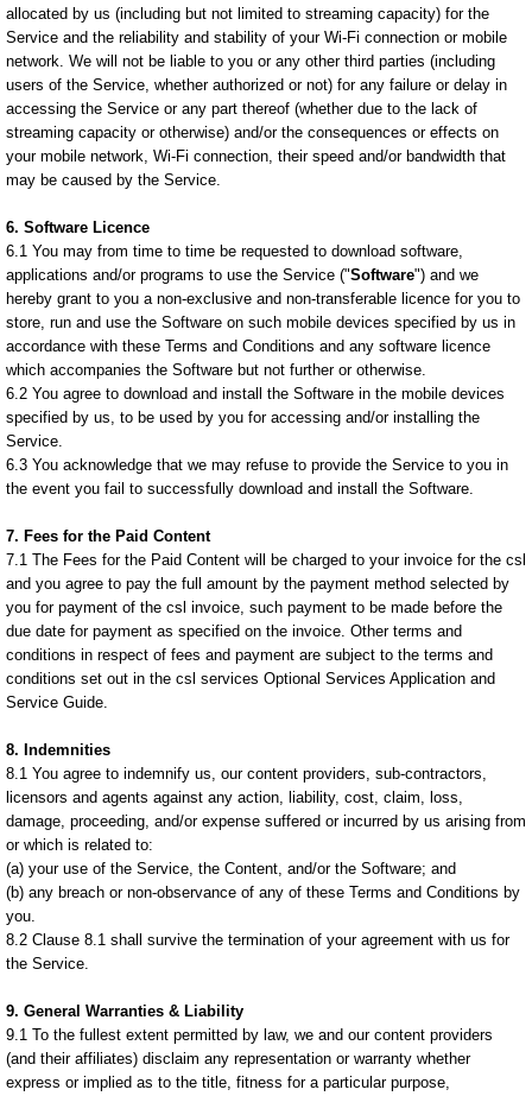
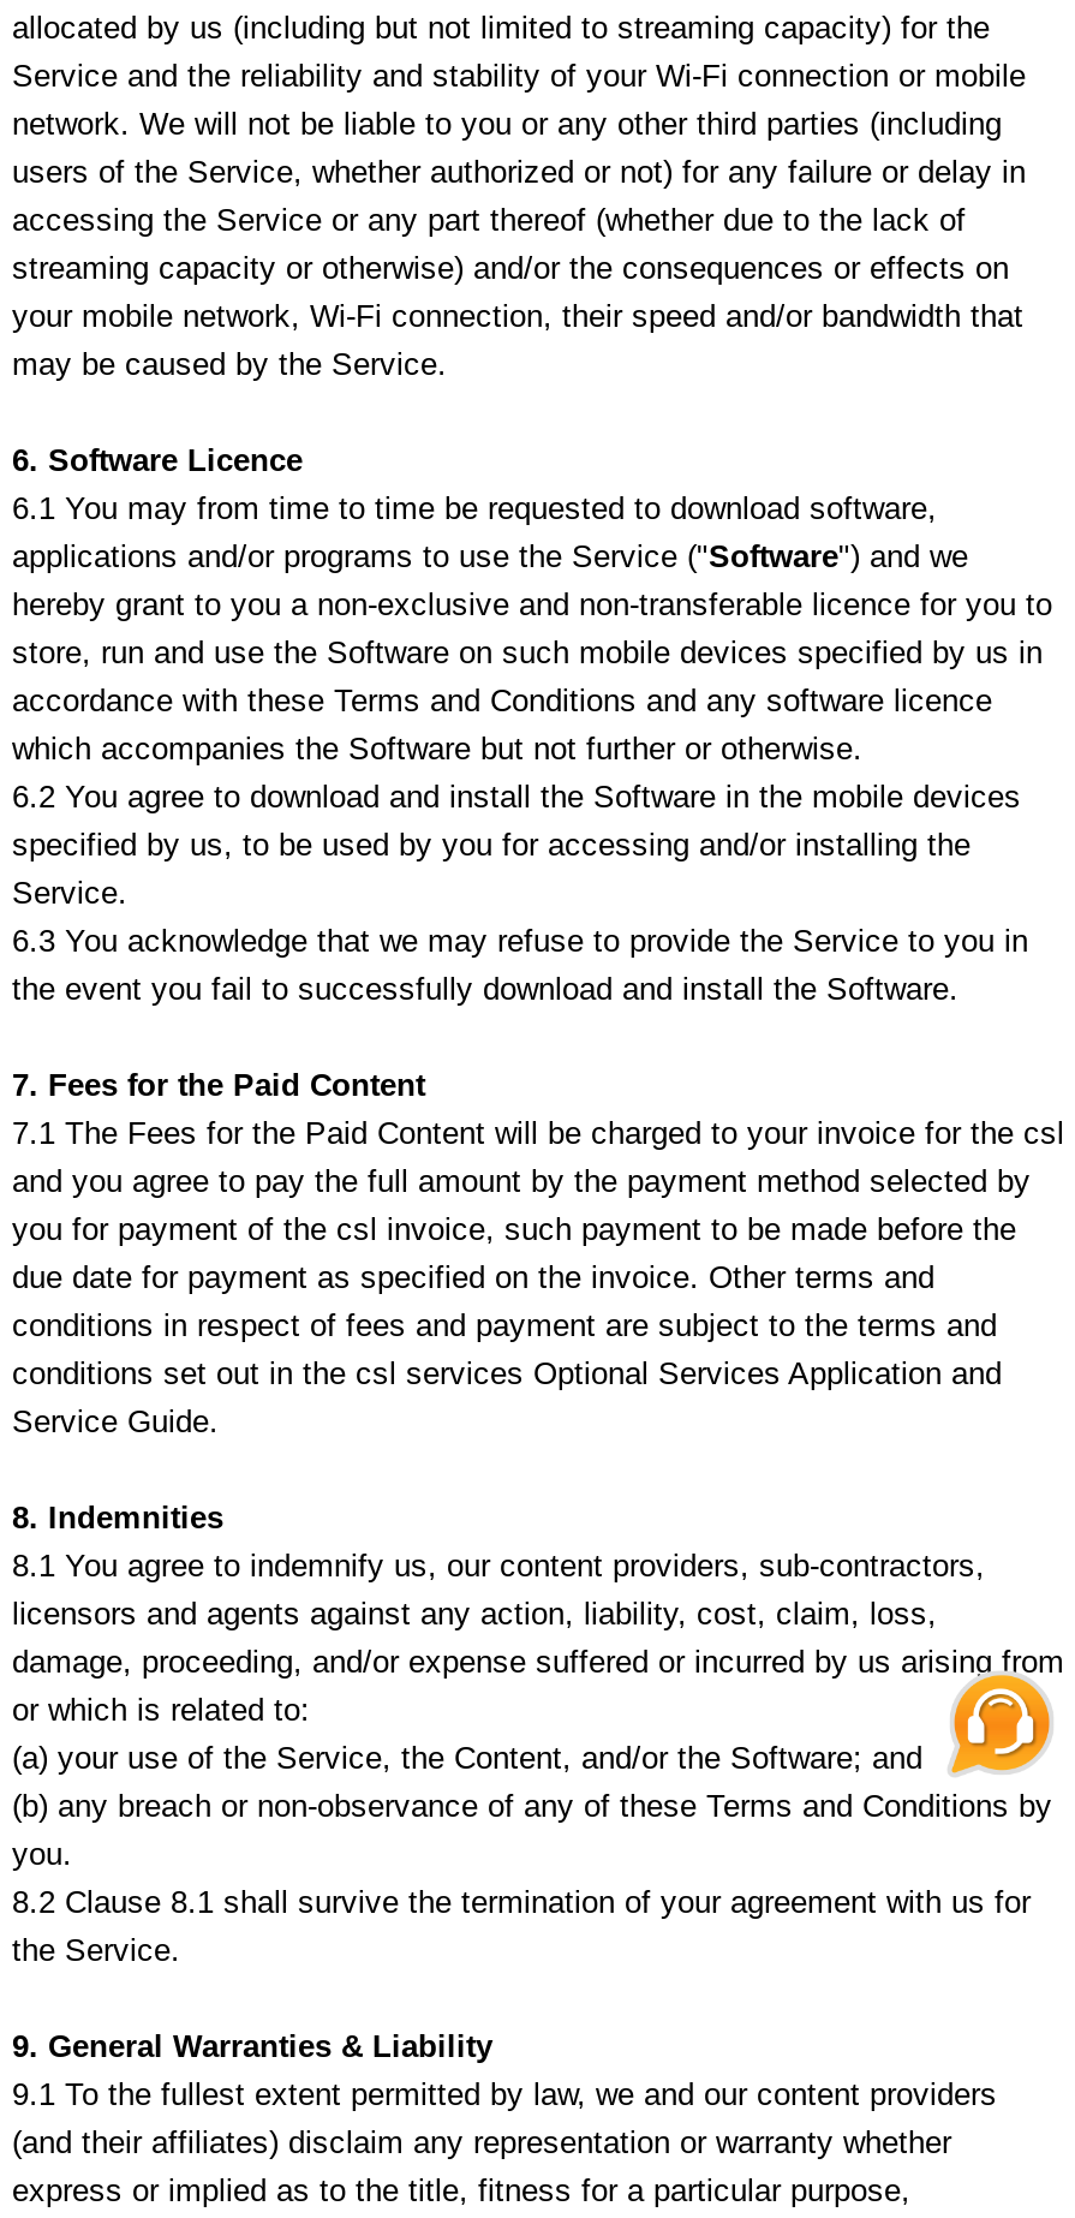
+ [image]
